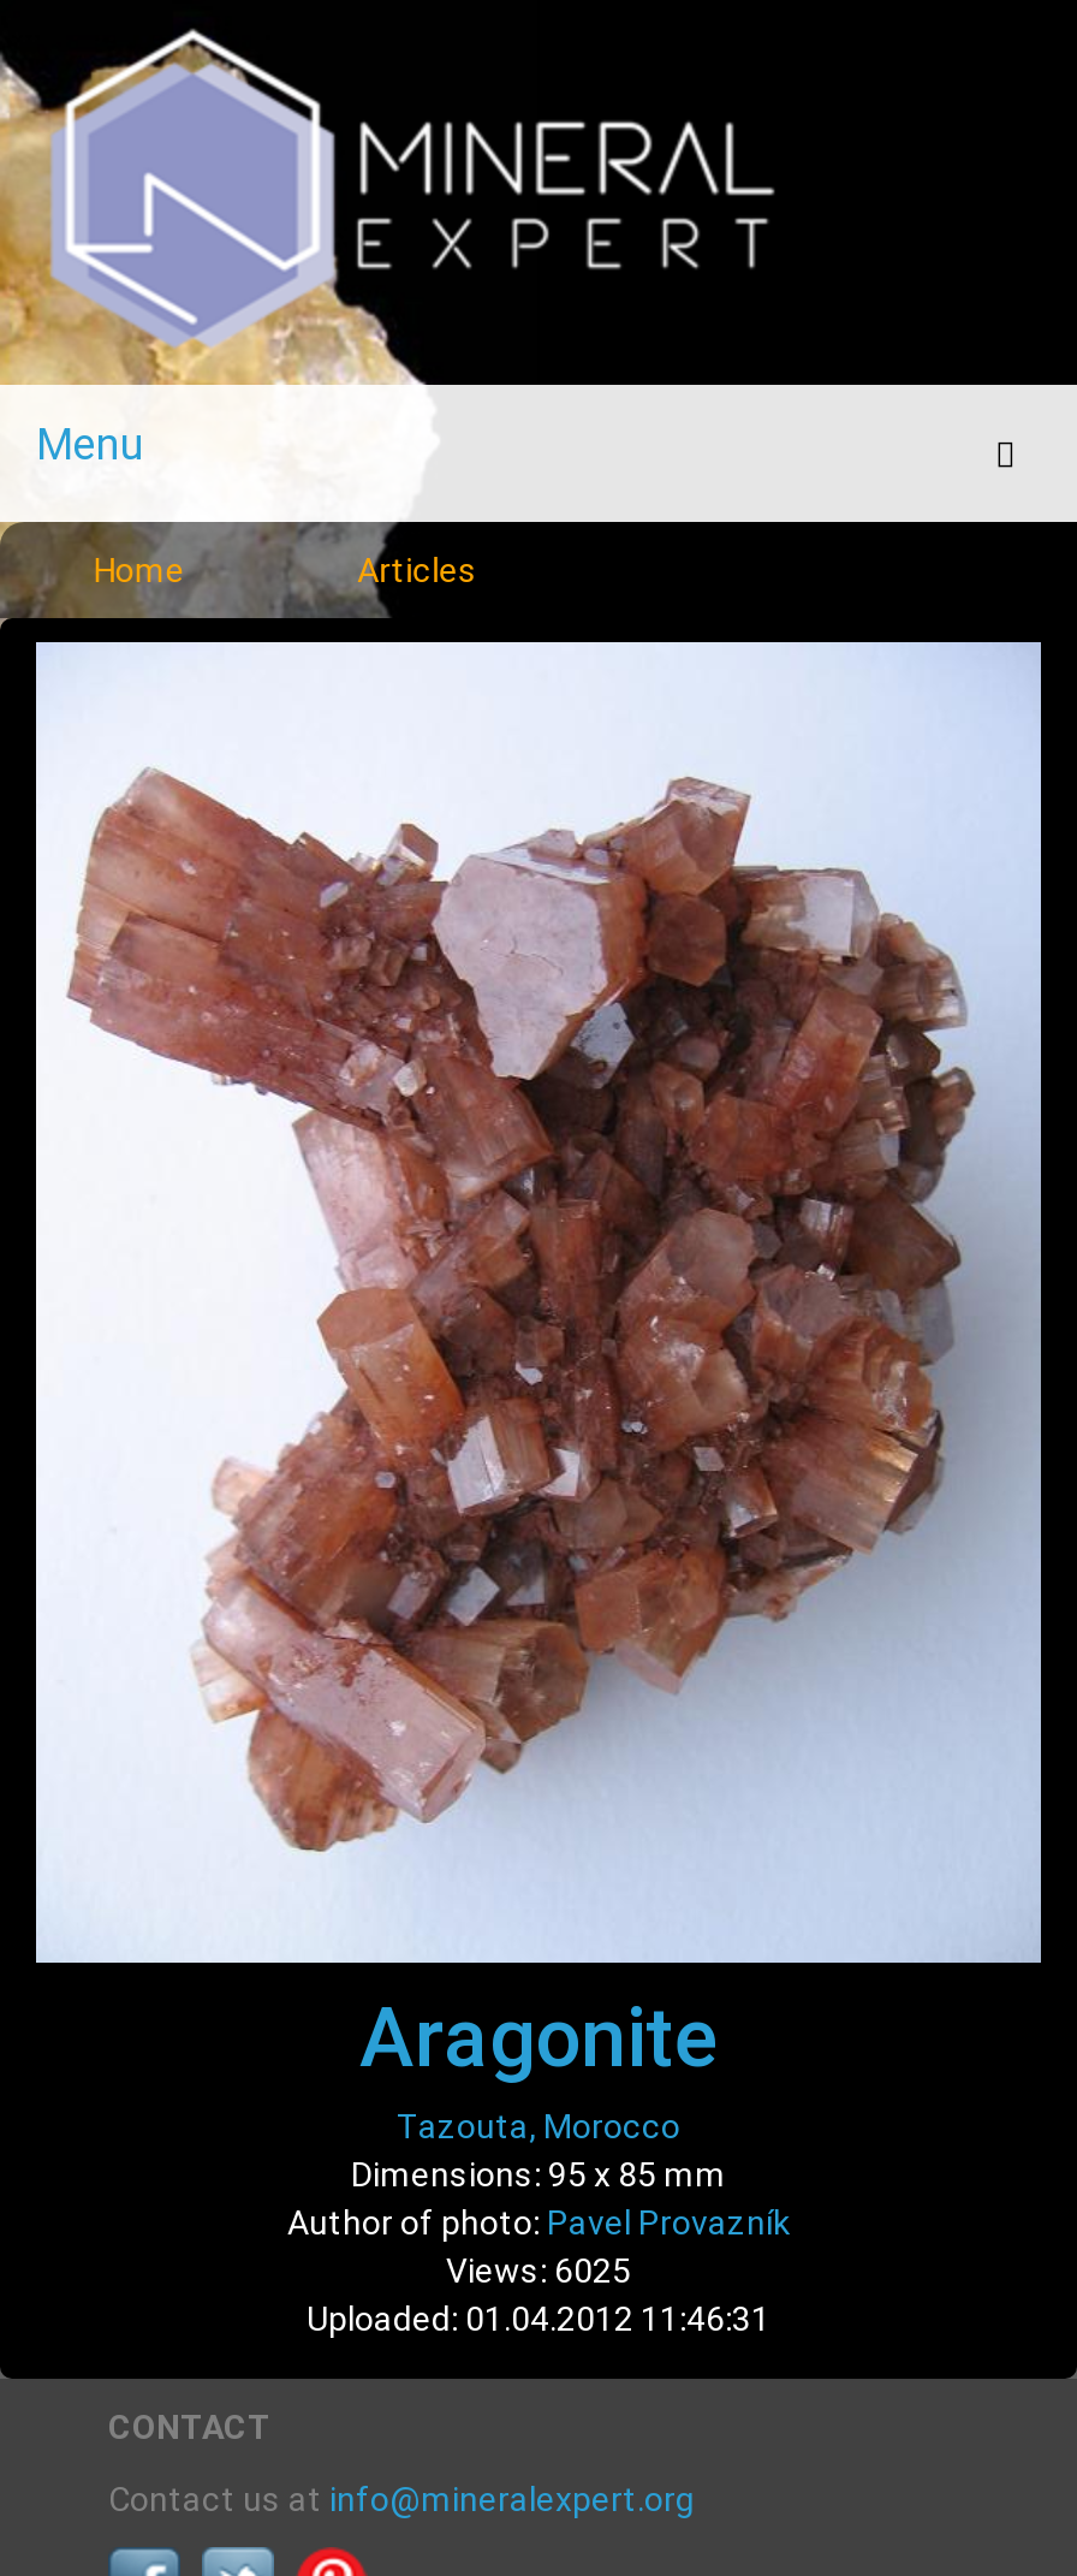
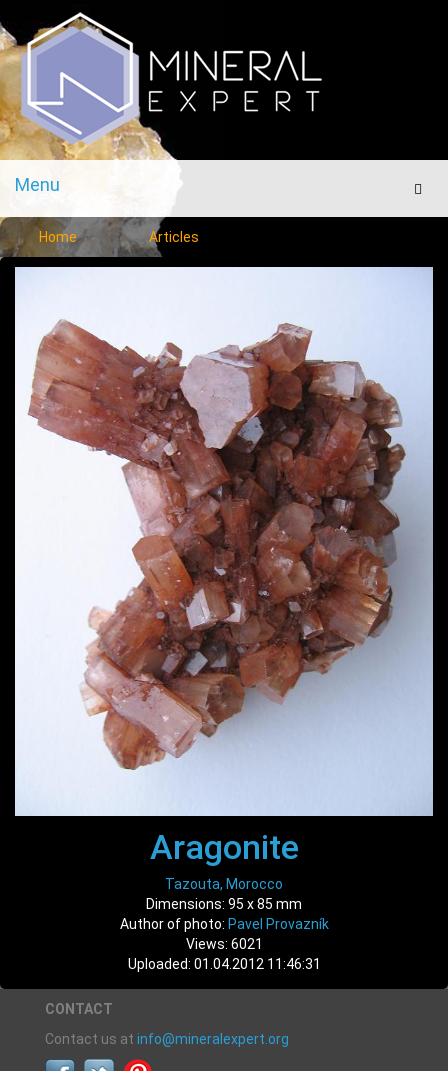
- Views: 6025
+ Views: 6021
